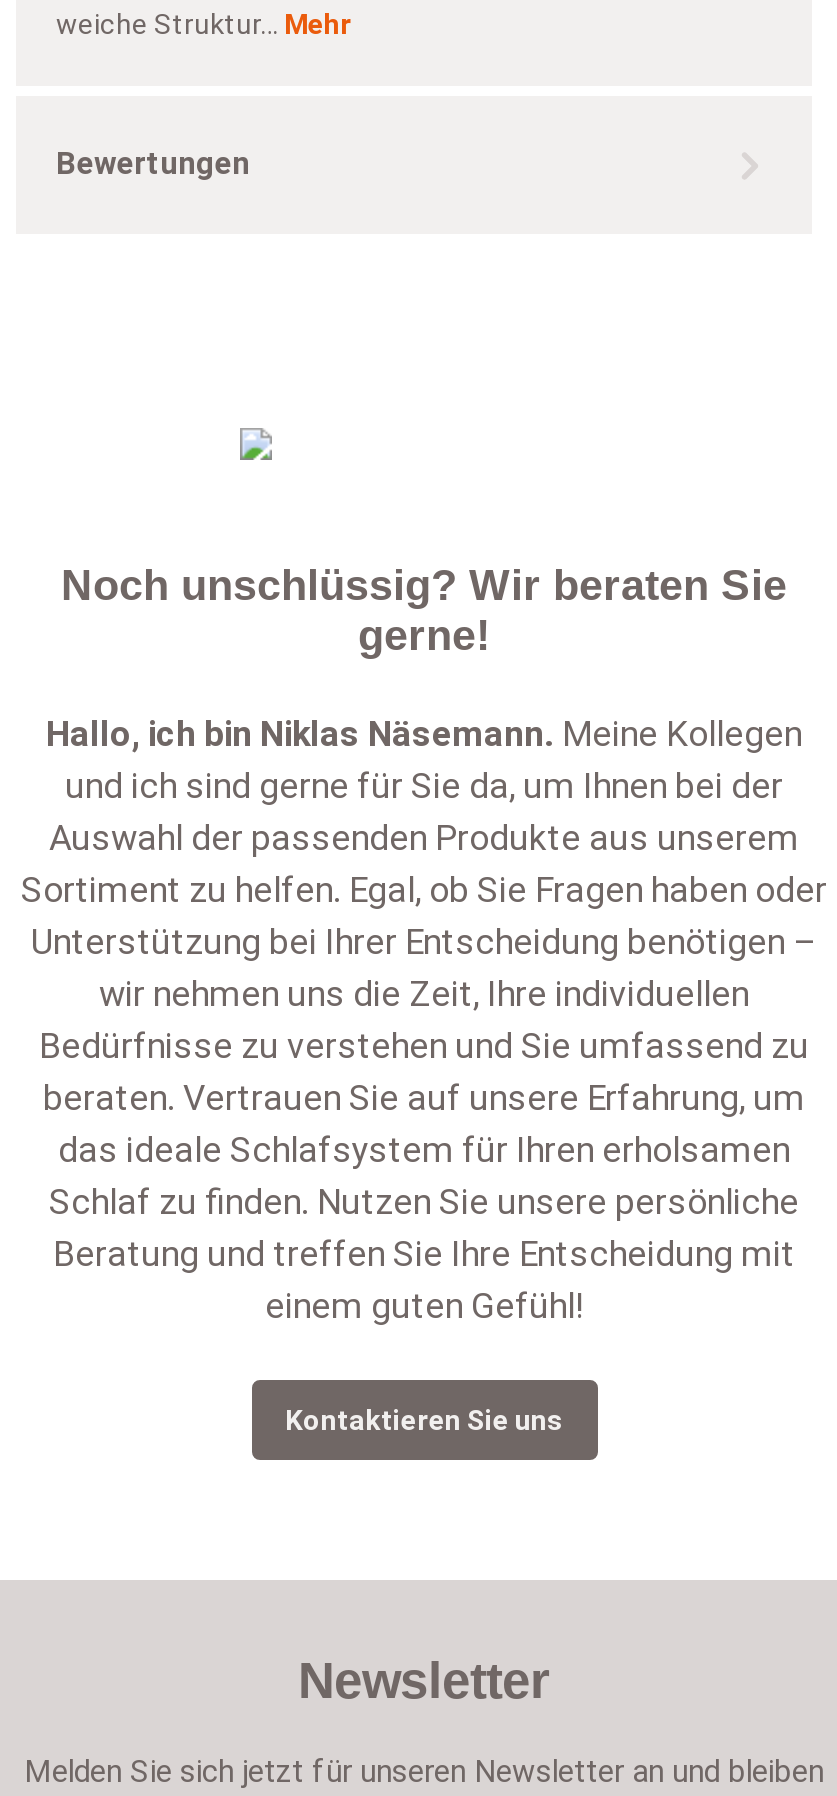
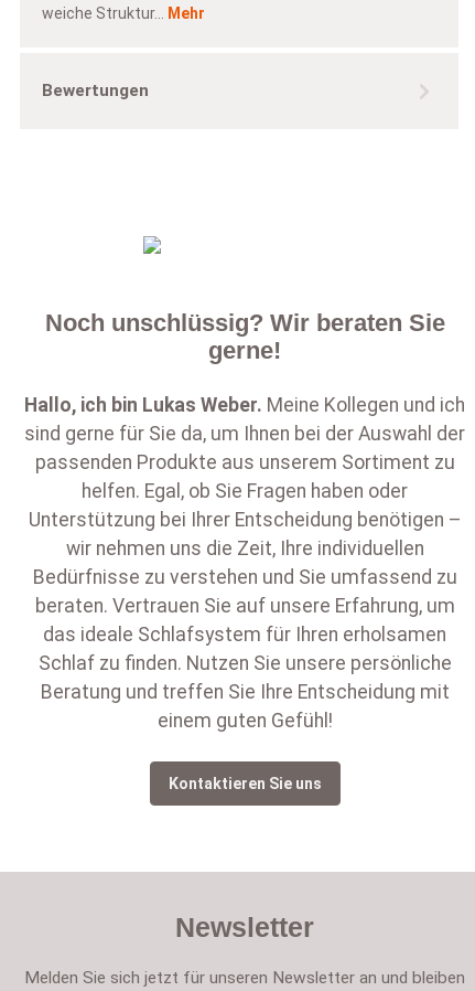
- Hallo, ich bin Niklas Näsemann. Meine Kollegen
- und ich sind gerne für Sie da, um Ihnen bei der
- Auswahl der passenden Produkte aus unserem
- Sortiment zu helfen. Egal, ob Sie Fragen haben oder
+ Hallo, ich bin Lukas Weber. Meine Kollegen und ich
+ sind gerne für Sie da, um Ihnen bei der Auswahl der
+ passenden Produkte aus unserem Sortiment zu
+ helfen. Egal, ob Sie Fragen haben oder
